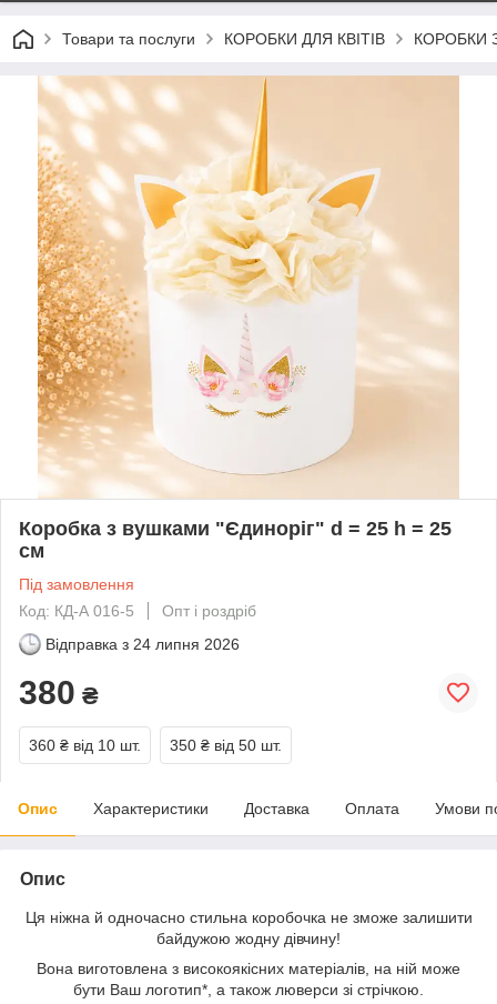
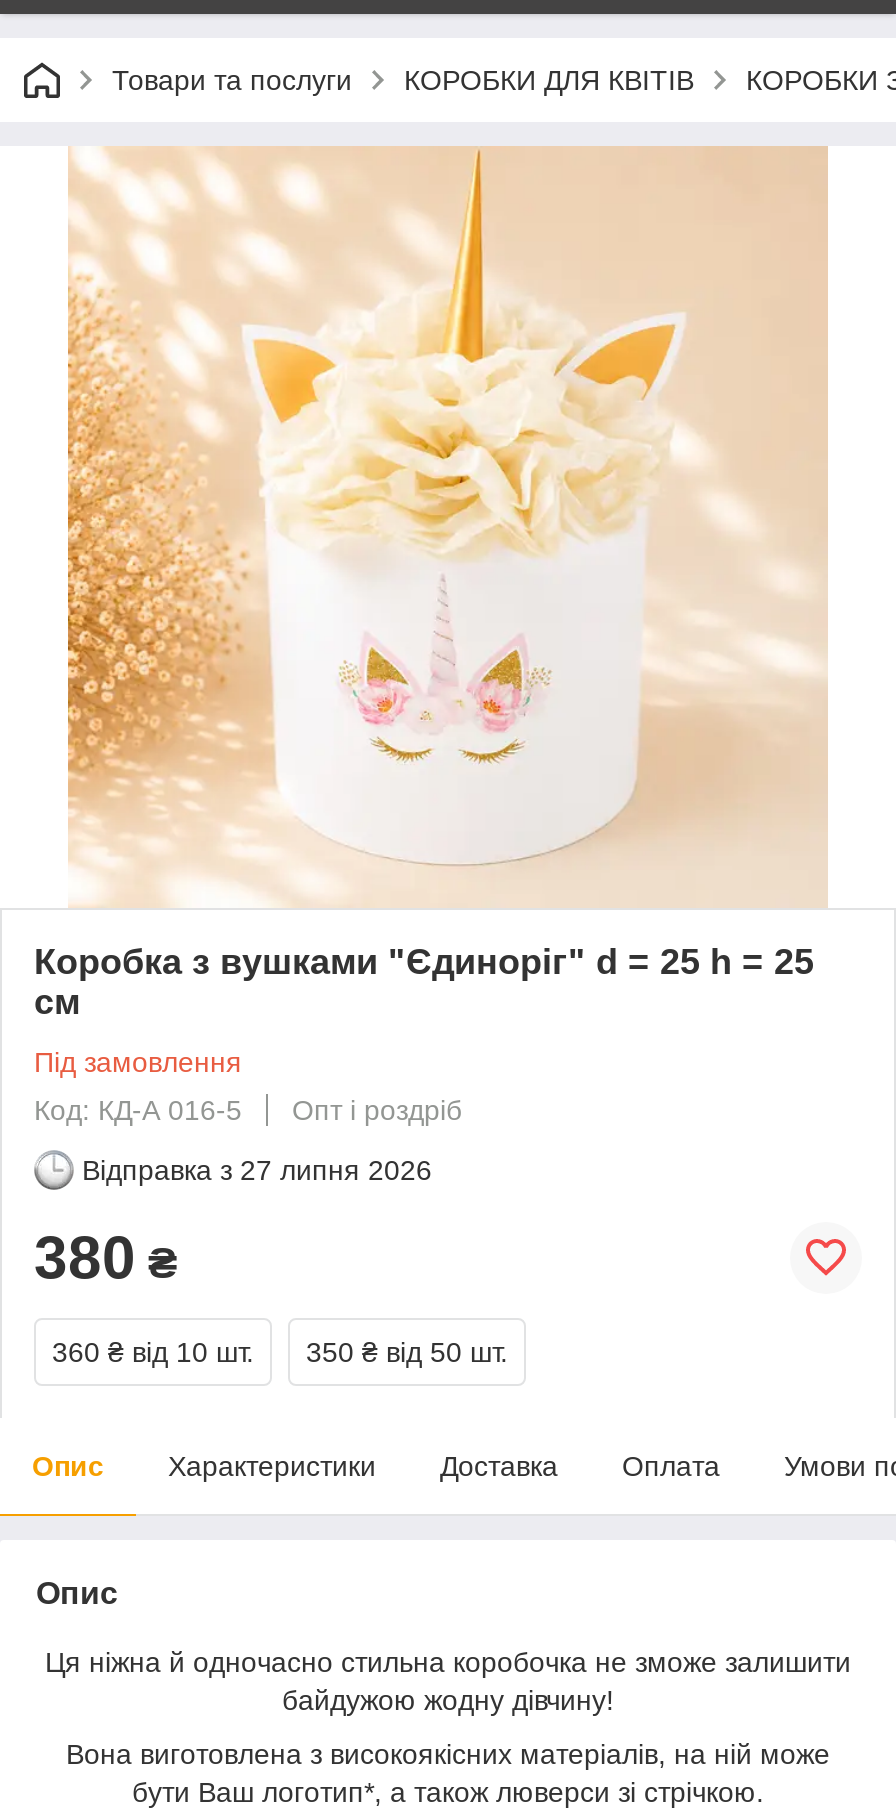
- Відправка з 24 липня 2026
+ Відправка з 27 липня 2026
